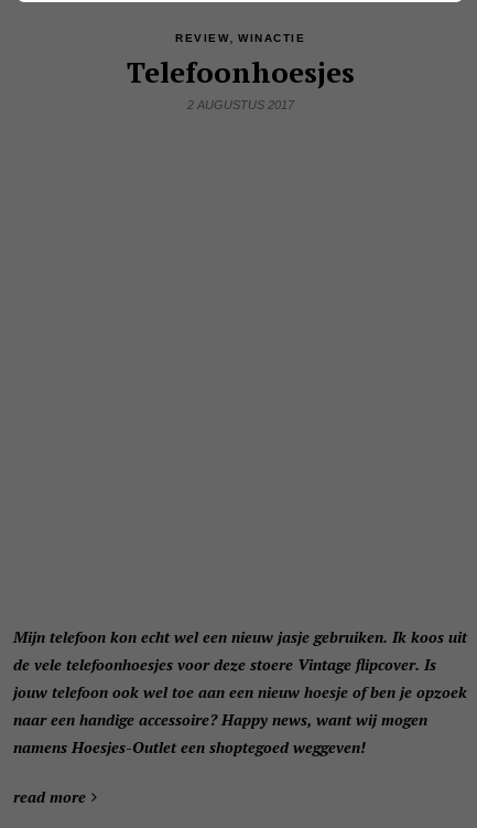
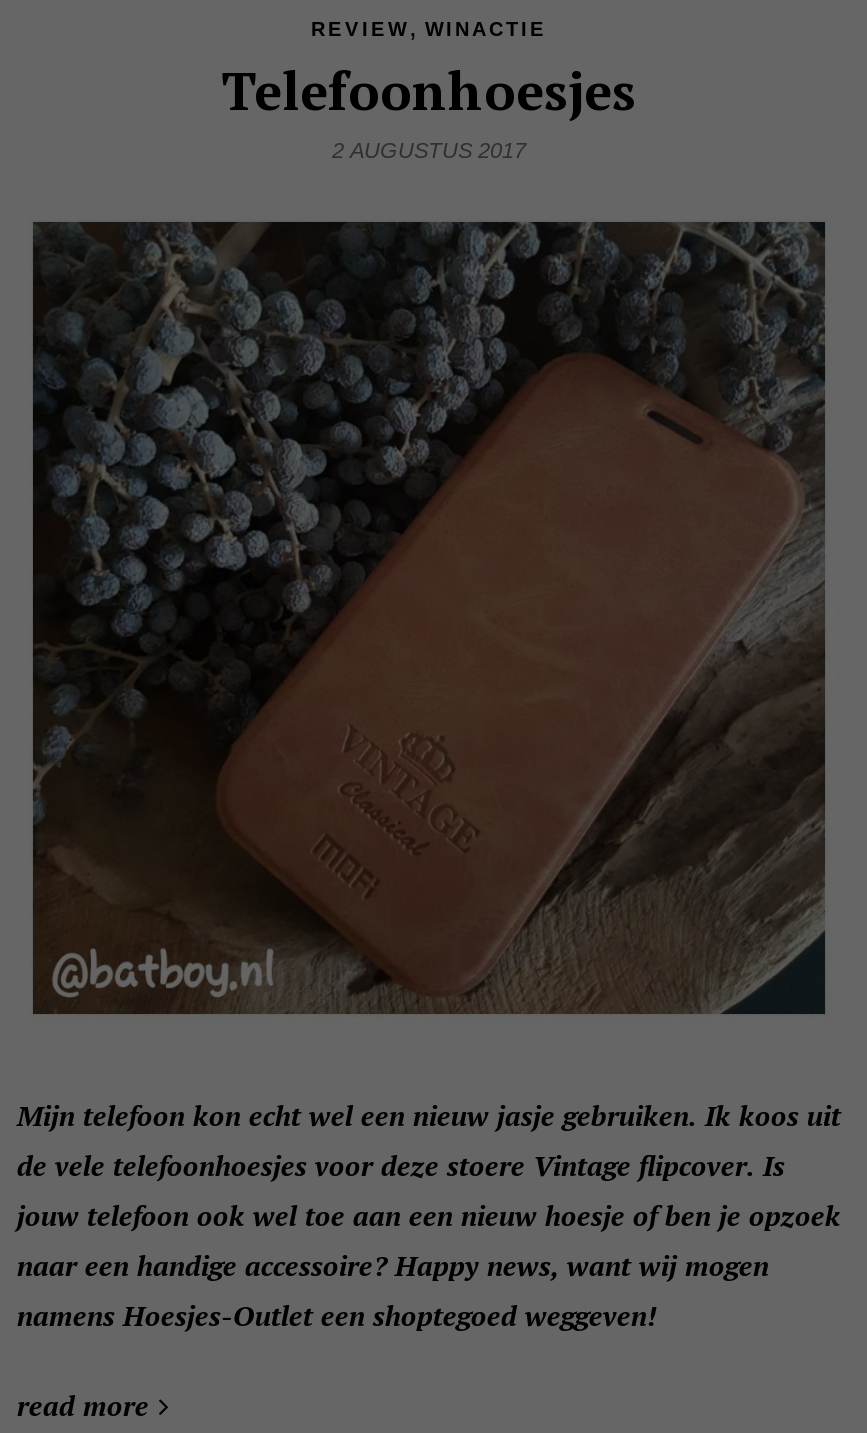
+ [image]
